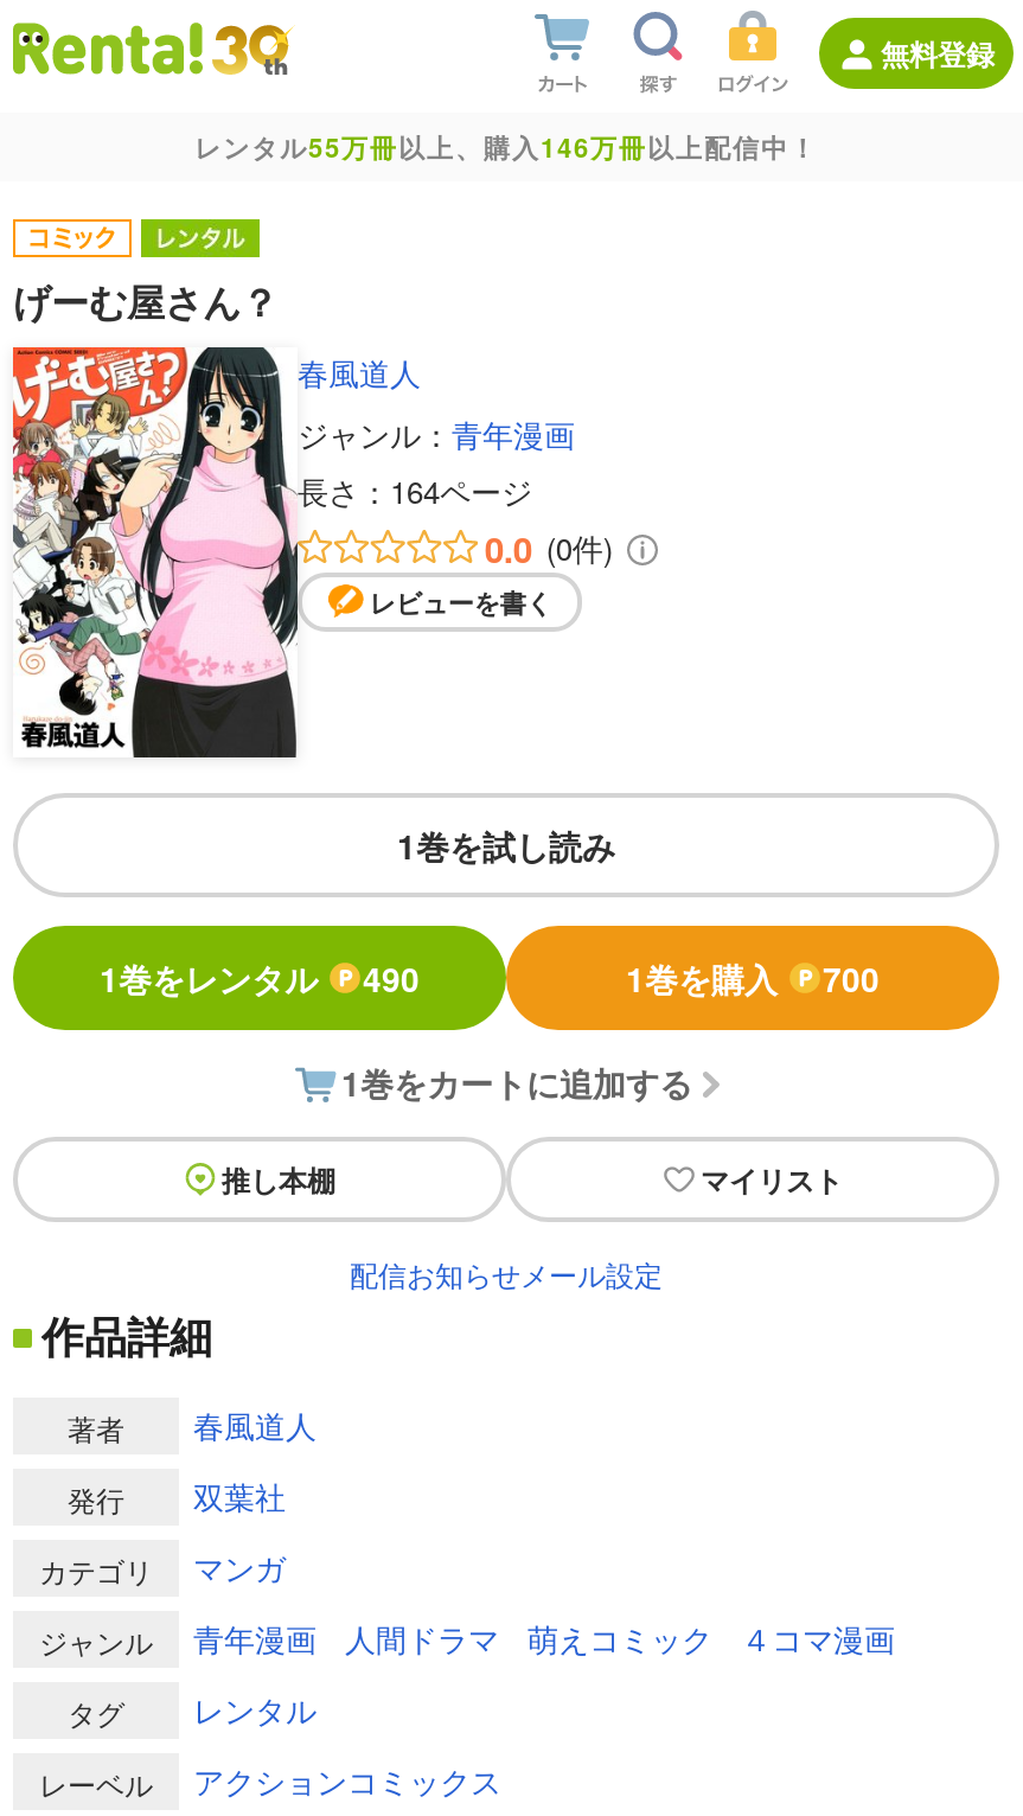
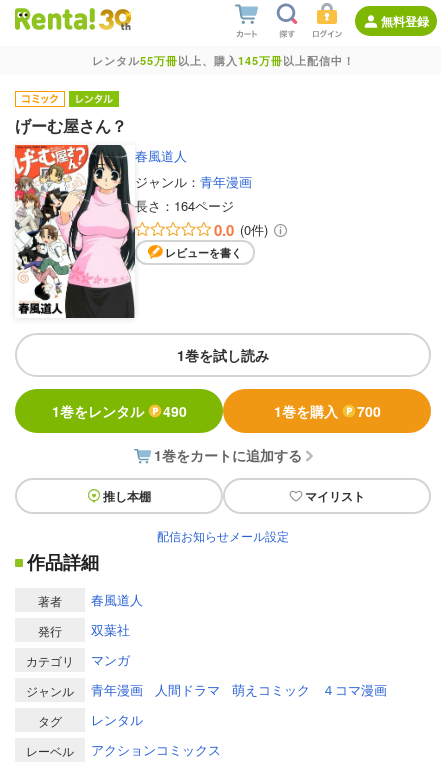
- レンタル55万冊以上、購入146万冊以上配信中！
+ レンタル55万冊以上、購入145万冊以上配信中！
